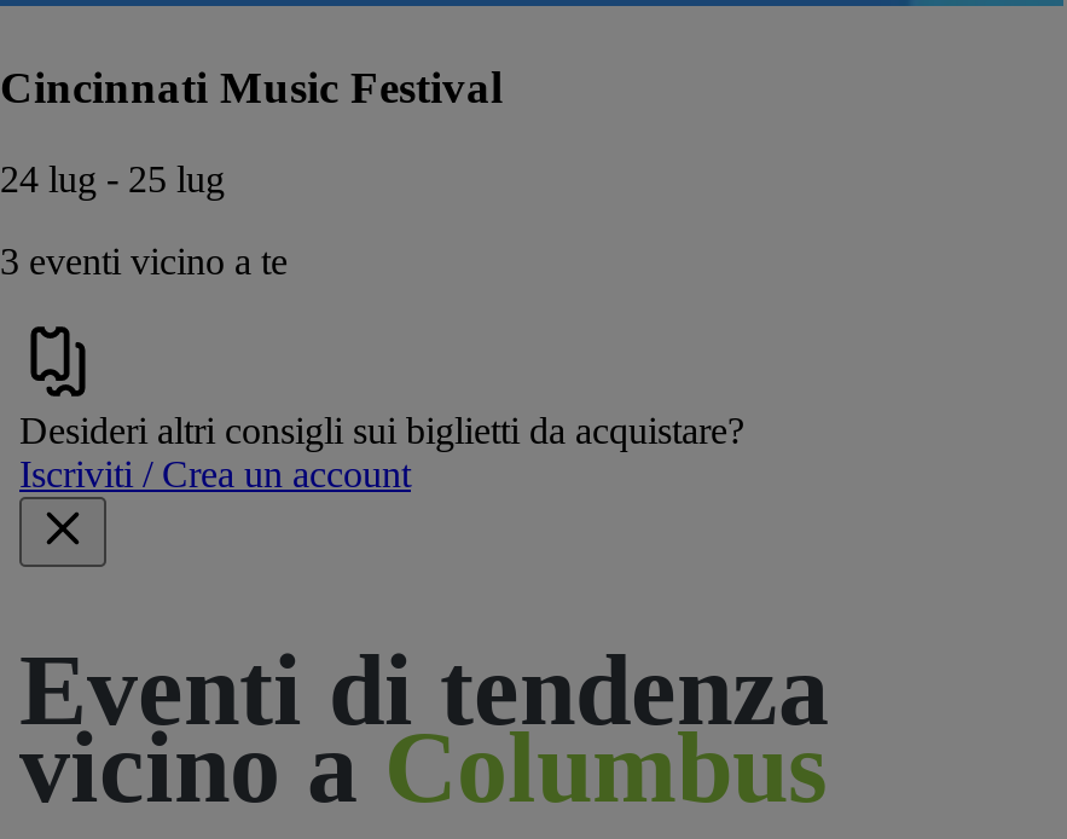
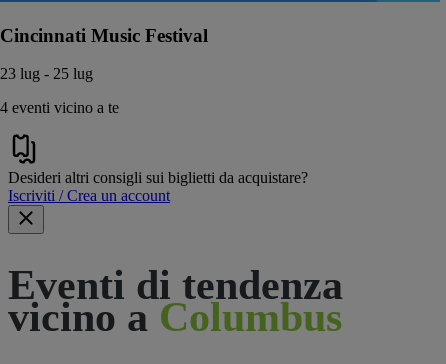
- 24 lug - 25 lug
+ 23 lug - 25 lug

- 3 eventi vicino a te
+ 4 eventi vicino a te
